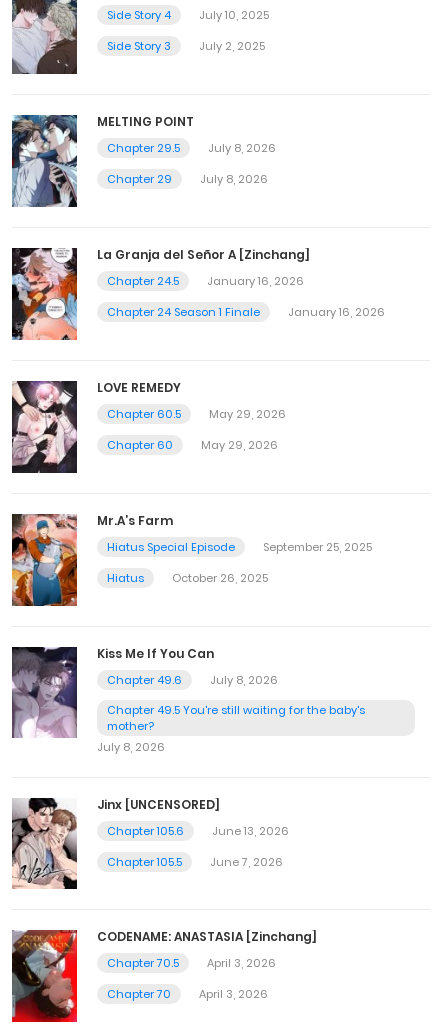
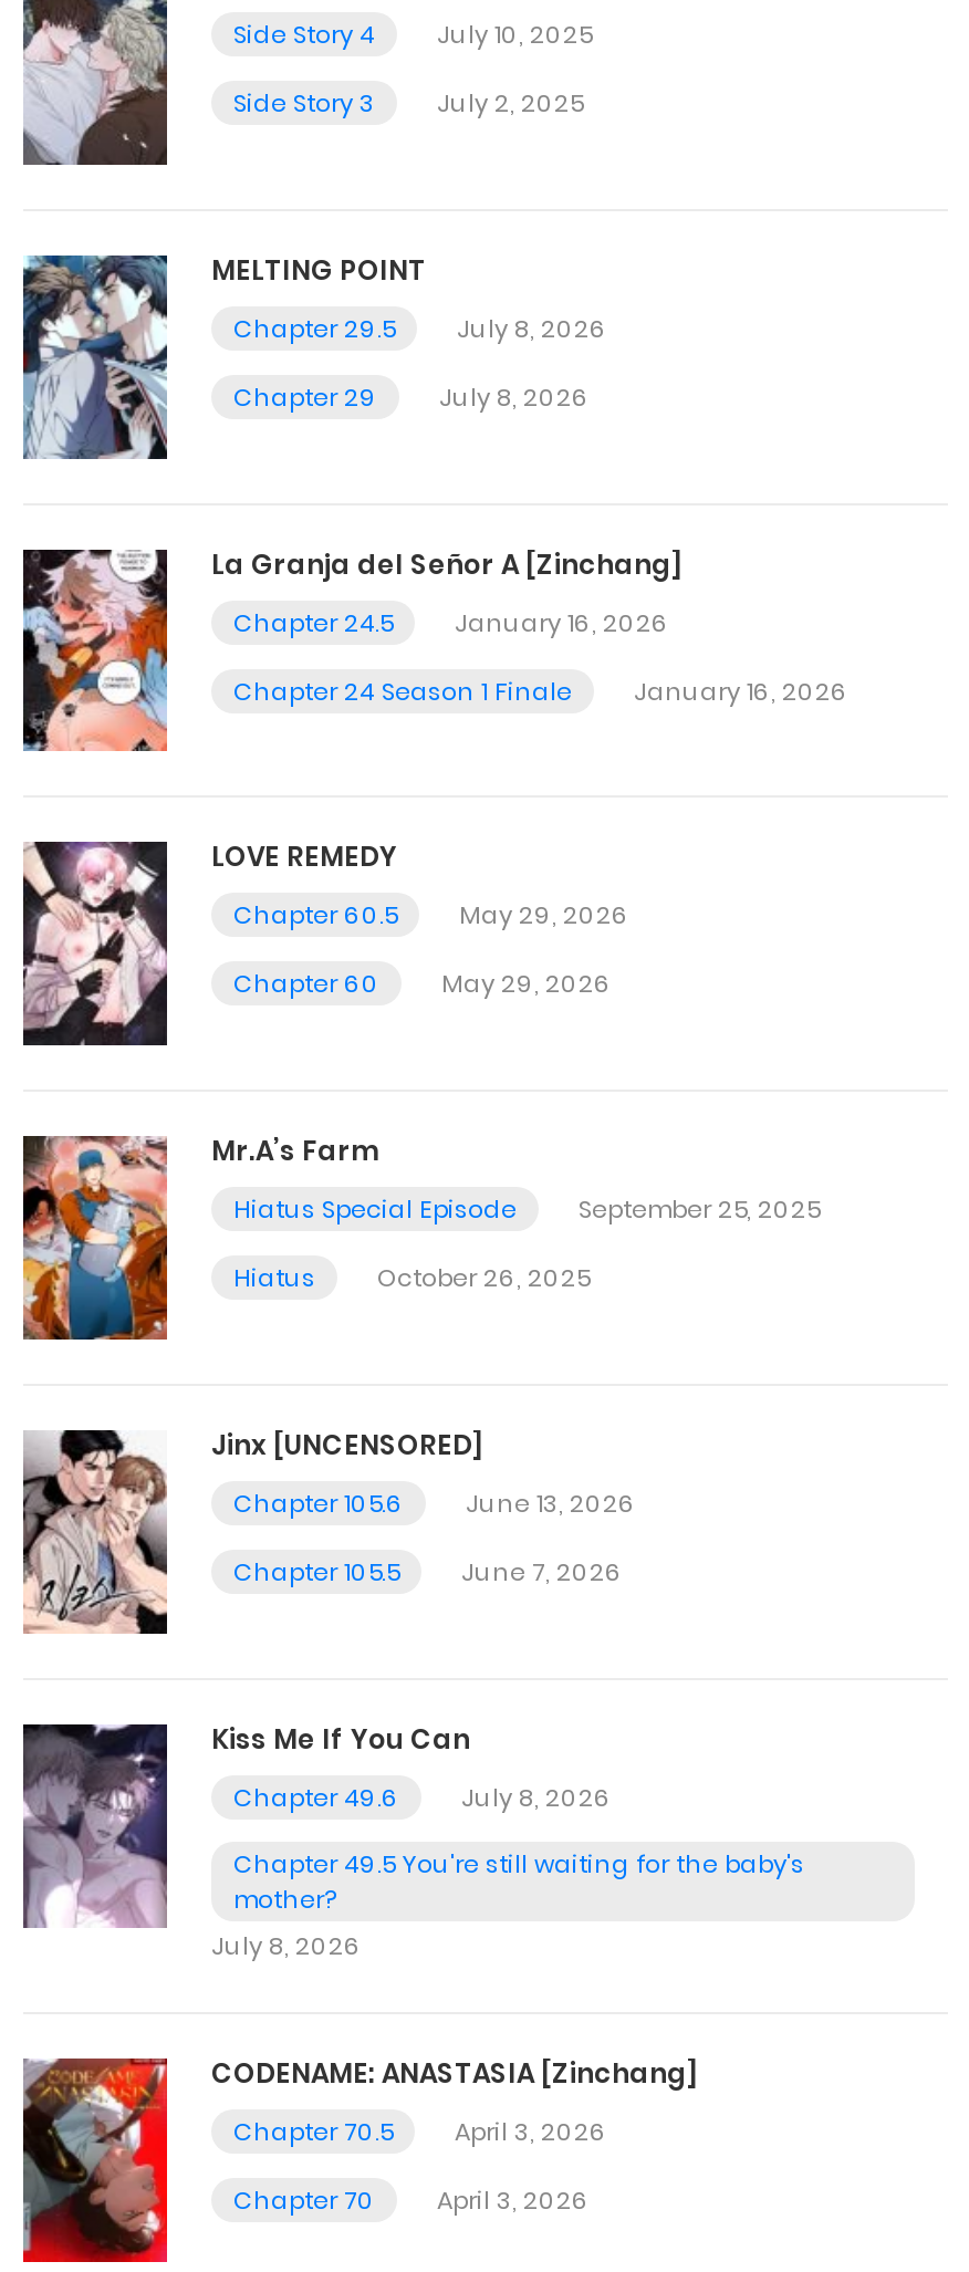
moved down: [image] | Kiss Me If You Can | Chapter 49.6 | July 8, 2026 | Chapter 49.5 You're still waiting for the baby's | mother? | July 8, 2026

moved up: [image] | Jinx [UNCENSORED] | Chapter 105.6 | June 13, 2026 | Chapter 105.5 | June 7, 2026
